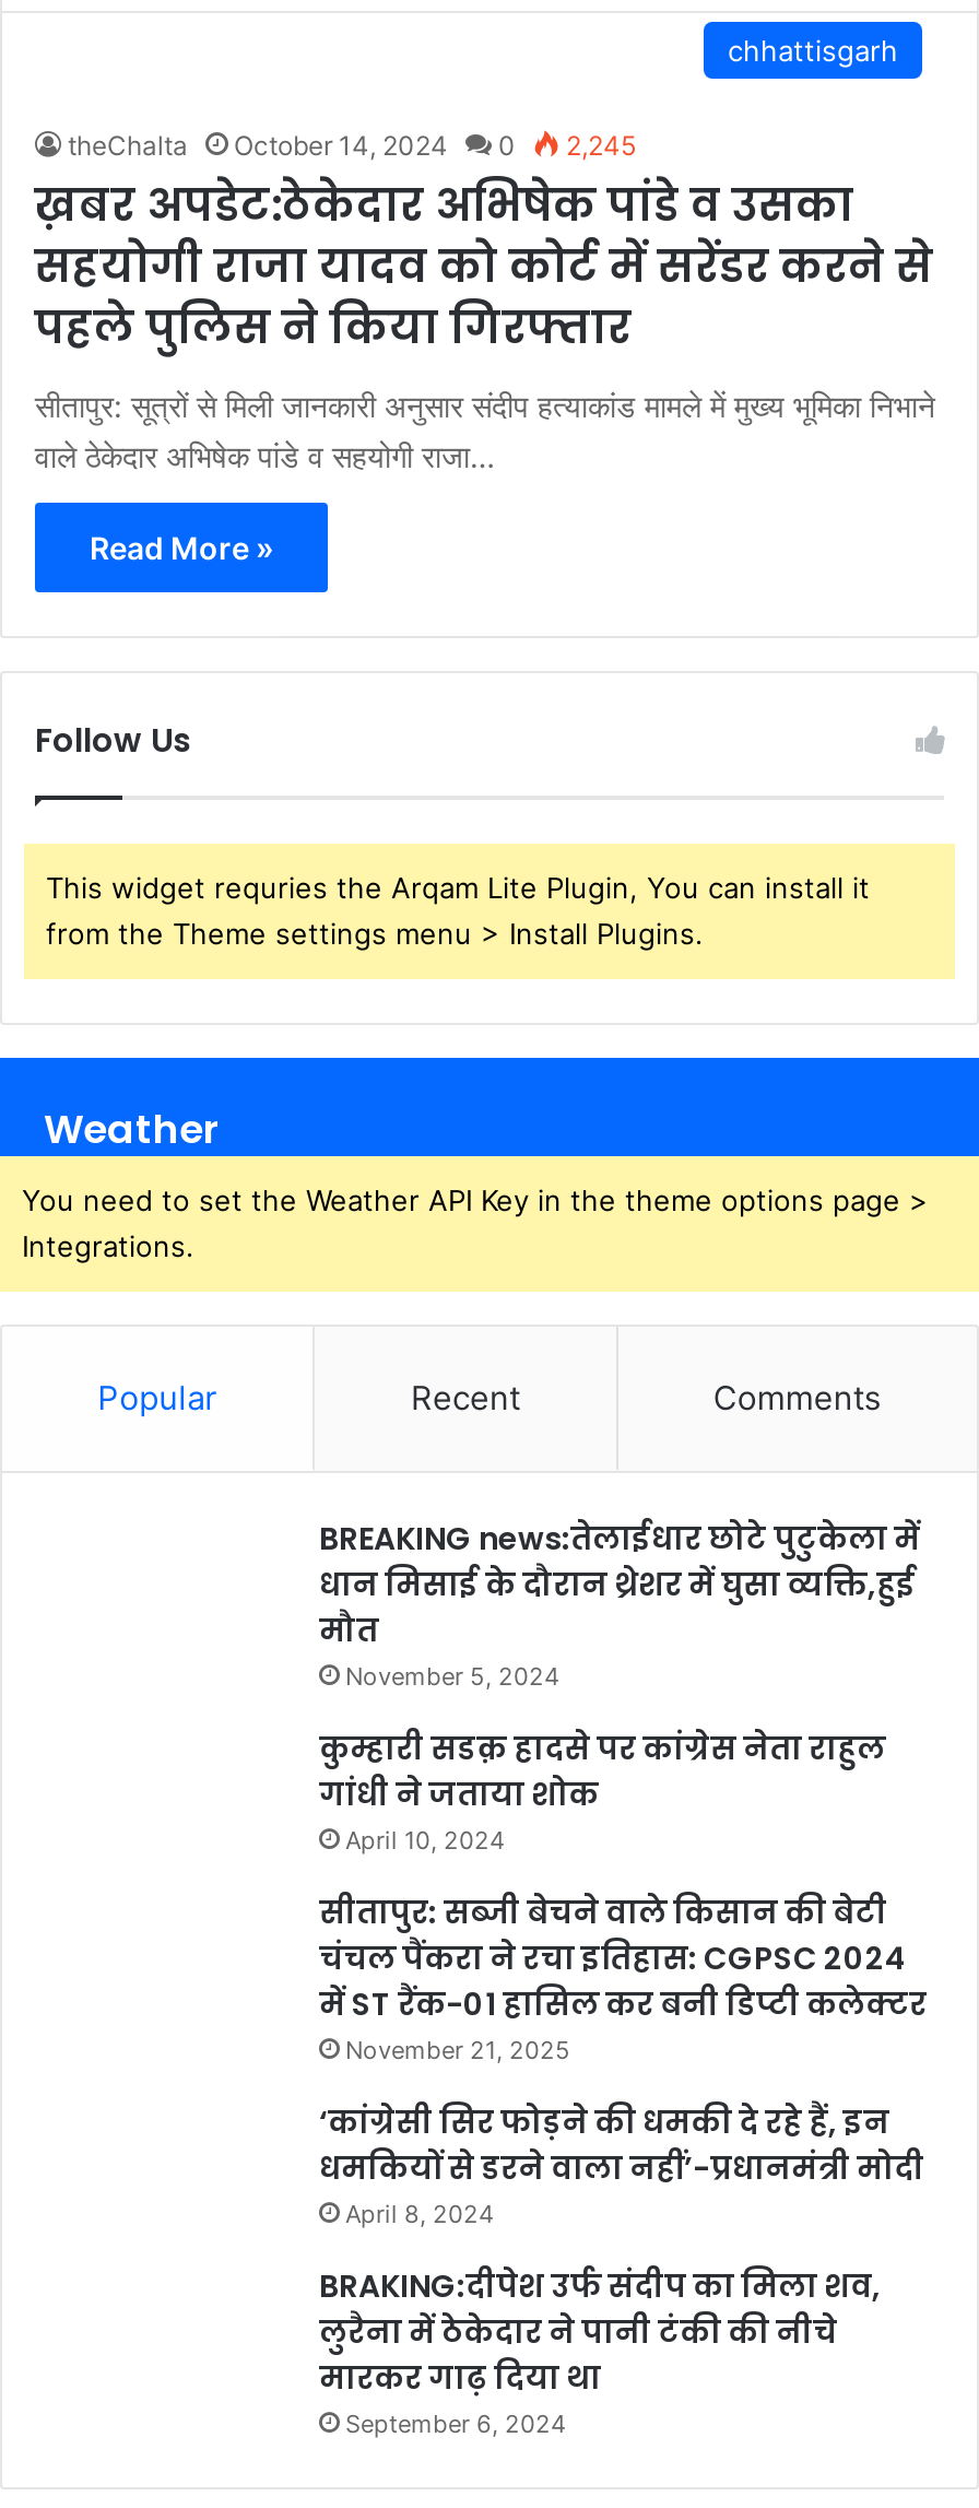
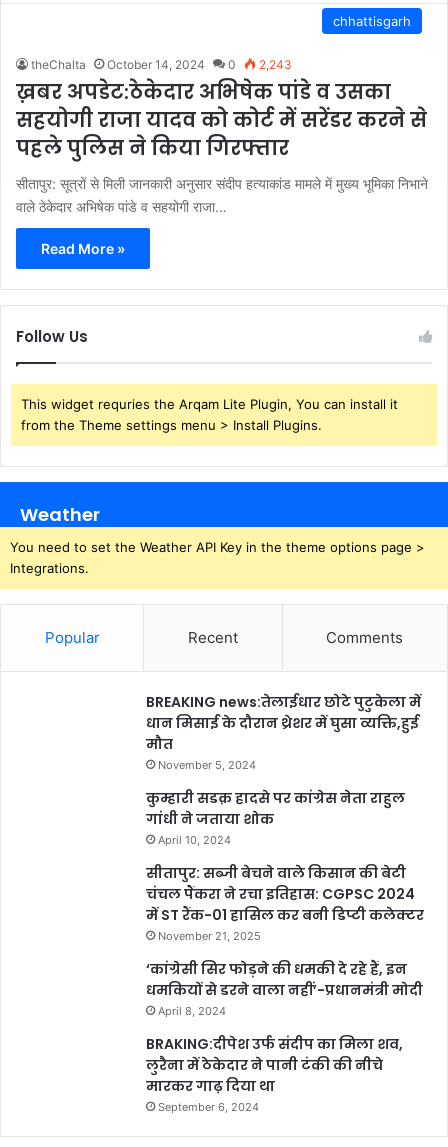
- theChalta October 14, 2024 0 2,245
+ theChalta October 14, 2024 0 2,243
